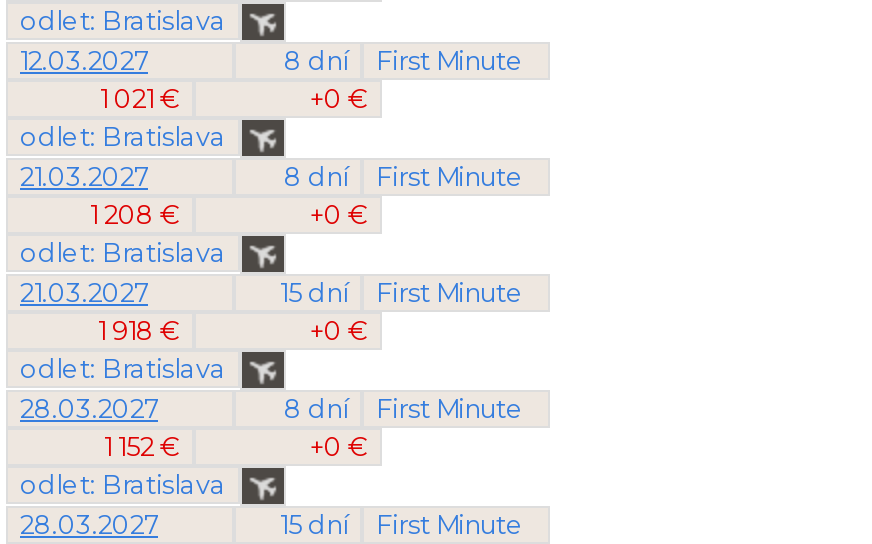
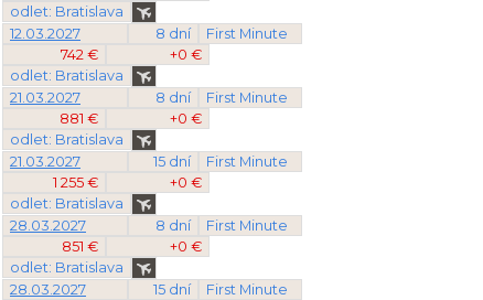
- 1 021 €
+ 742 €

- 1 208 €
+ 881 €

- 1 918 €
+ 1 255 €

- 1 152 €
+ 851 €
